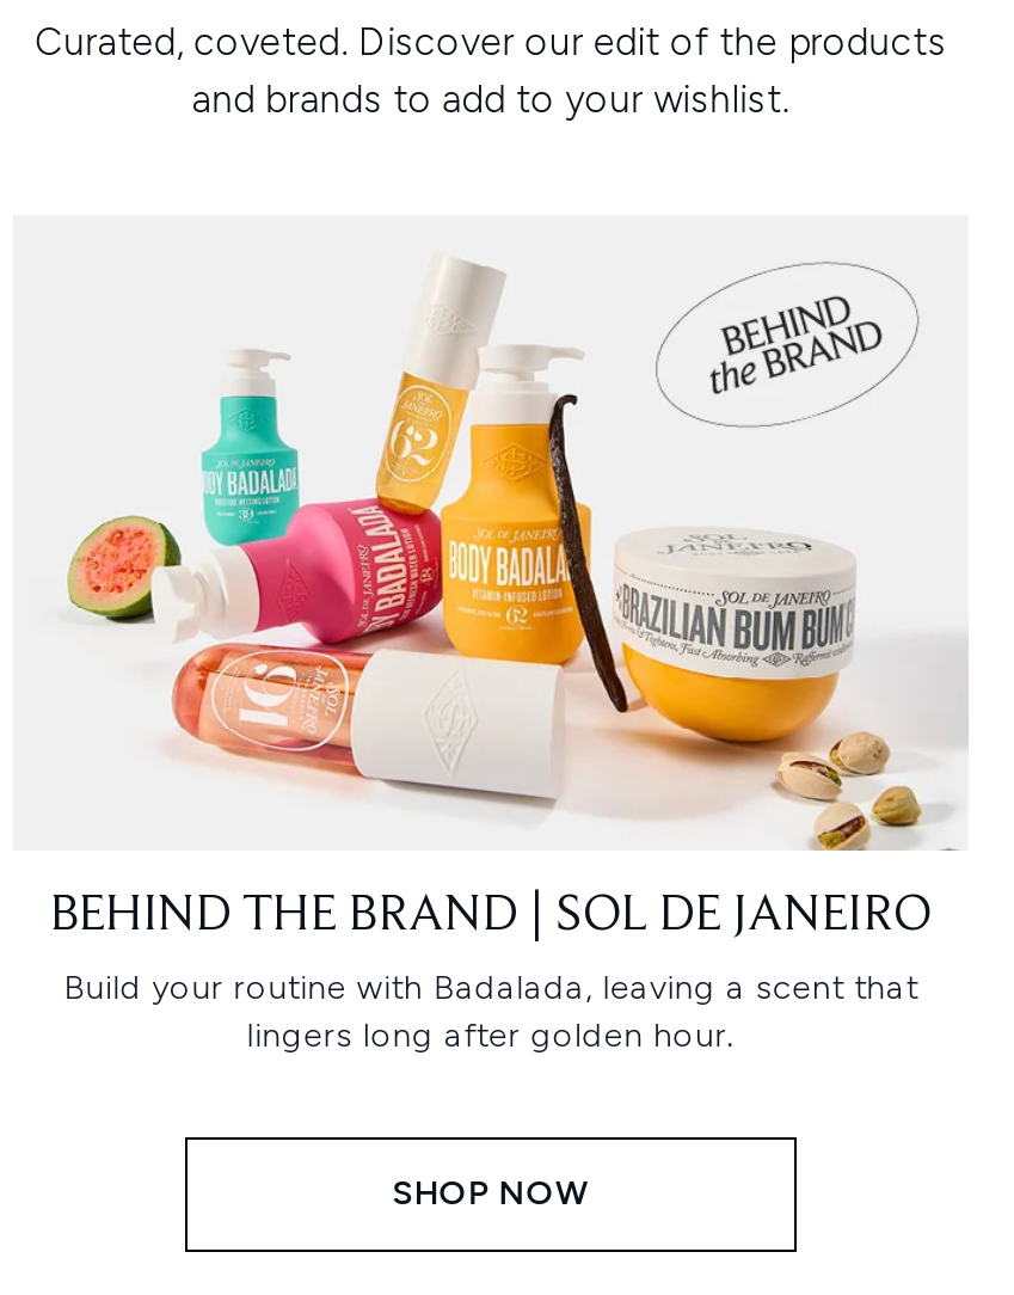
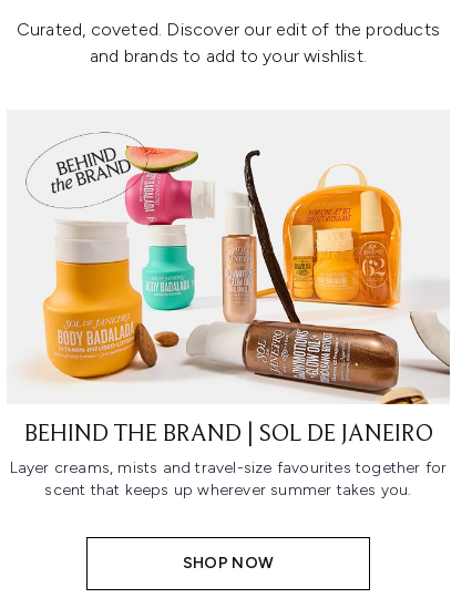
- [image]
+ [image]

- Build your routine with Badalada, leaving a scent that
- lingers long after golden hour.
+ Layer creams, mists and travel-size favourites together for
+ scent that keeps up wherever summer takes you.
